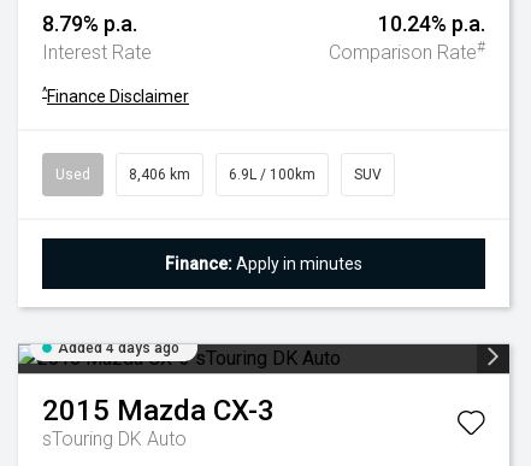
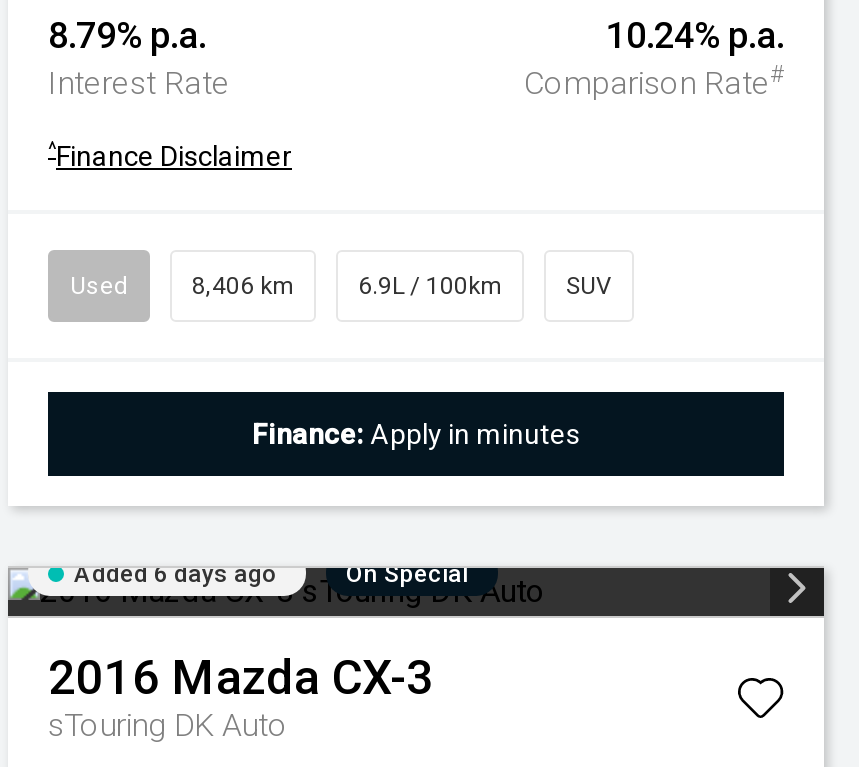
- Added 4 days ago
+ Added 6 days ago
+ On Special

- 2015 Mazda CX-3
+ 2016 Mazda CX-3
